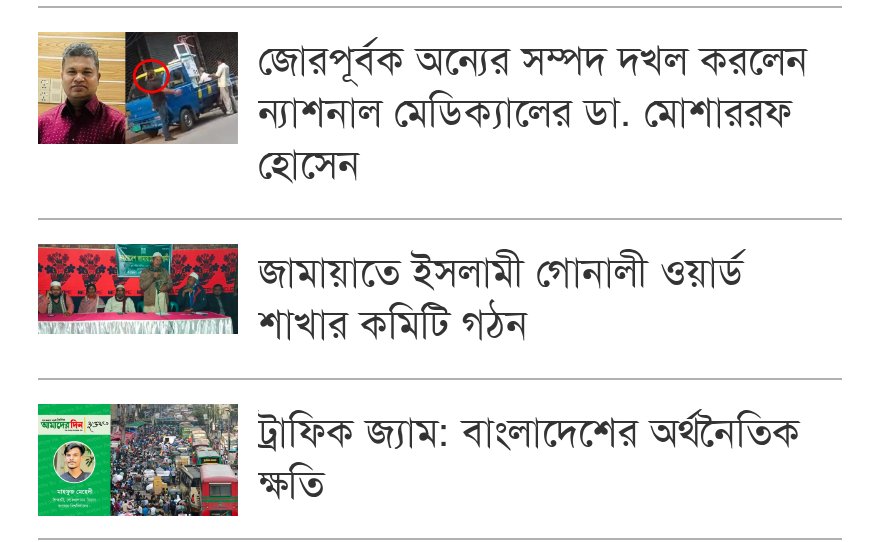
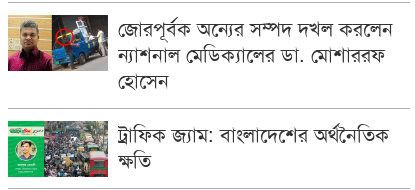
- [image]
- জামায়াতে ইসলামী গোনালী ওয়ার্ড
- শাখার কমিটি গঠন
